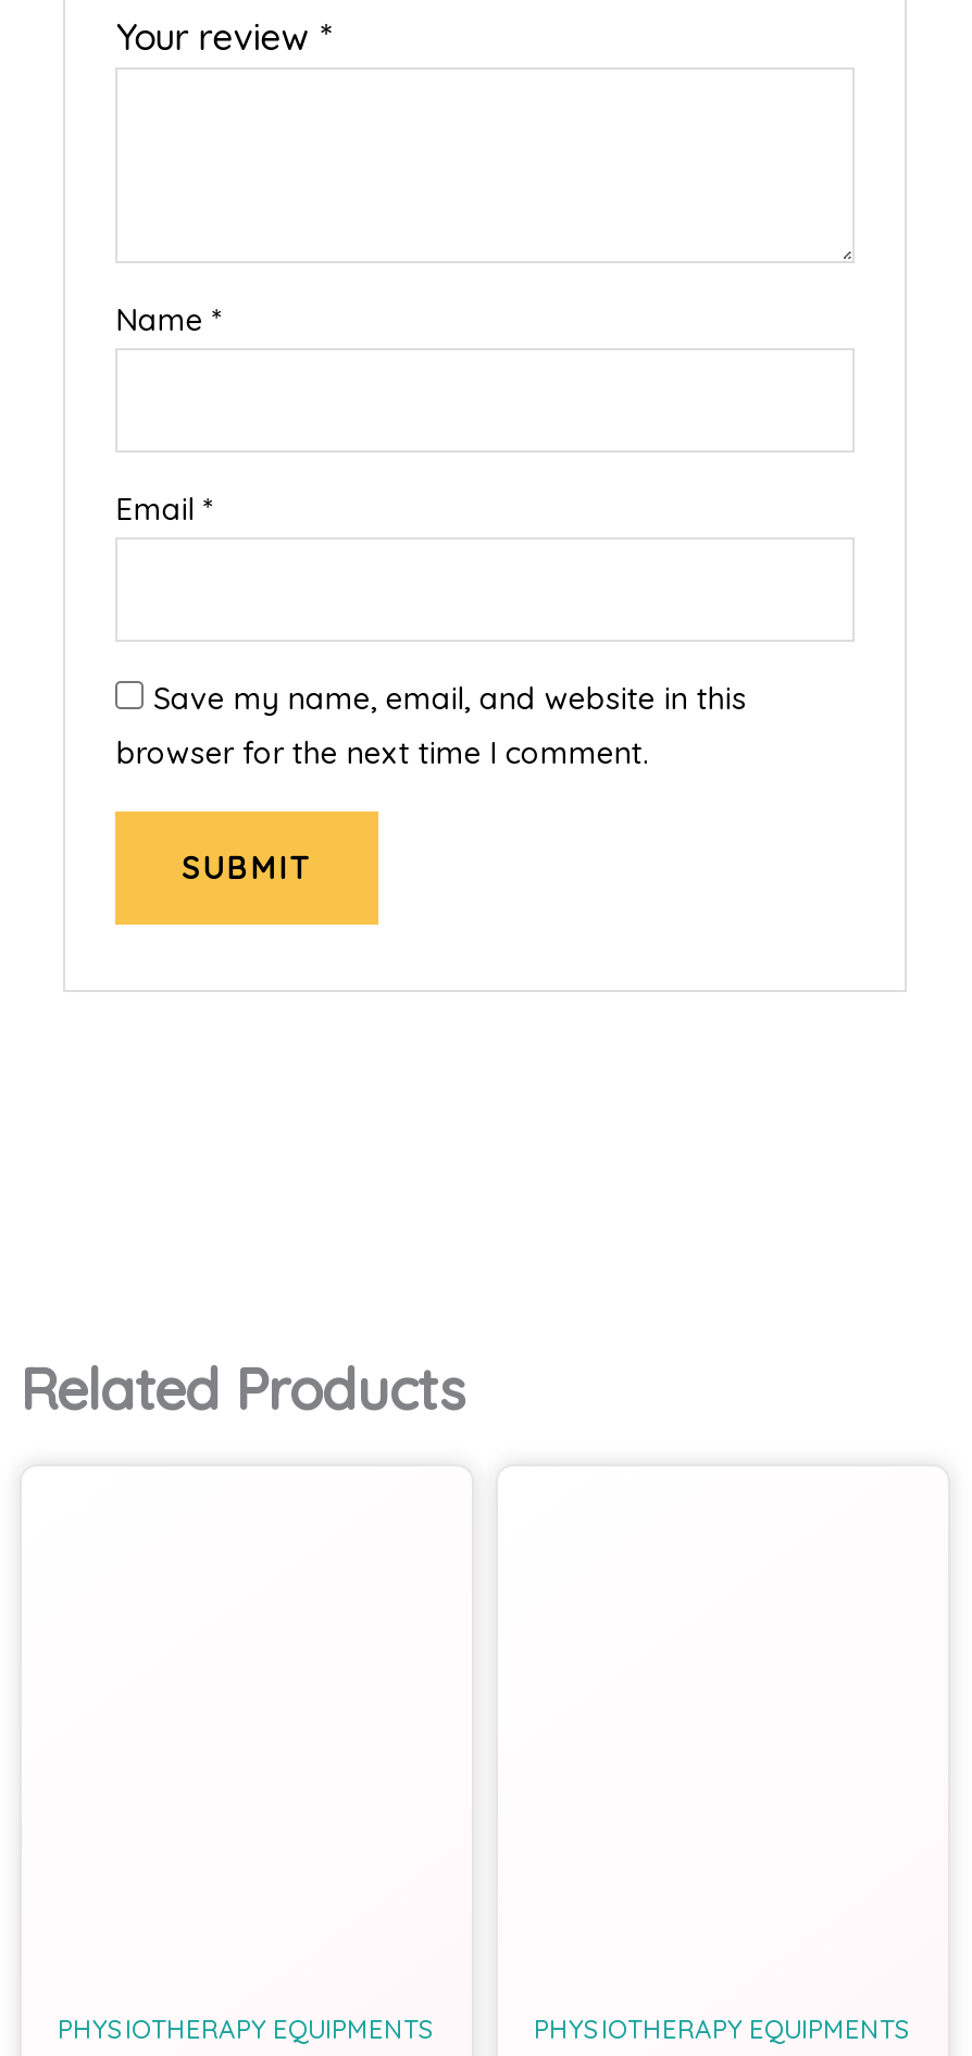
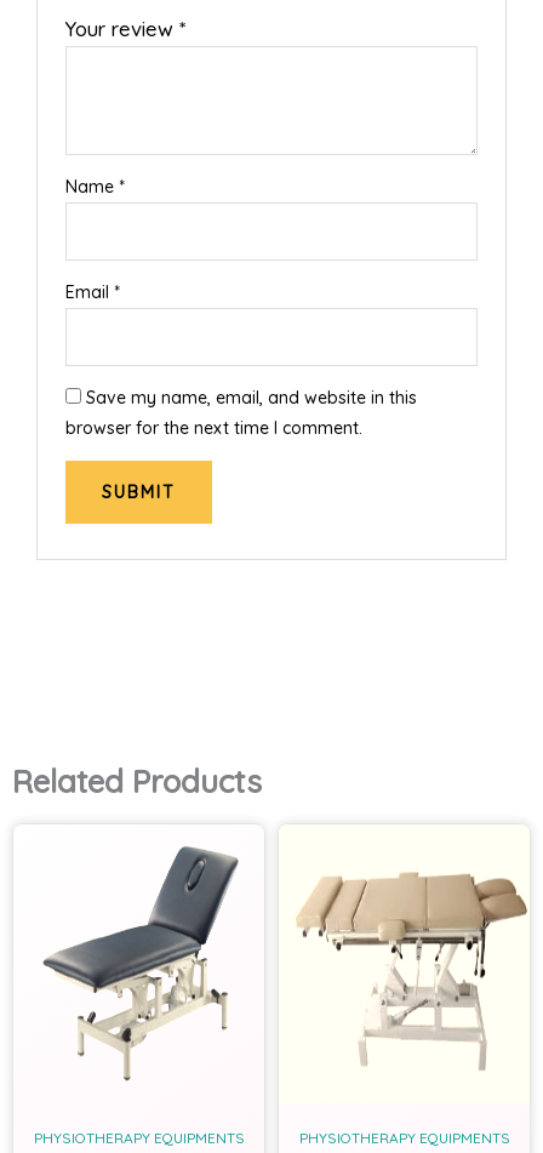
+ [image]

+ [image]
